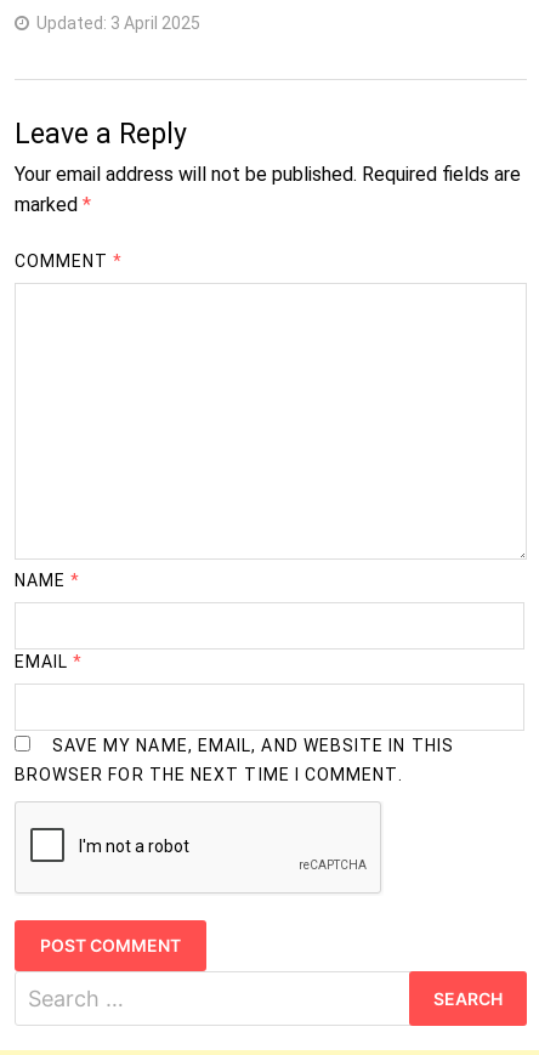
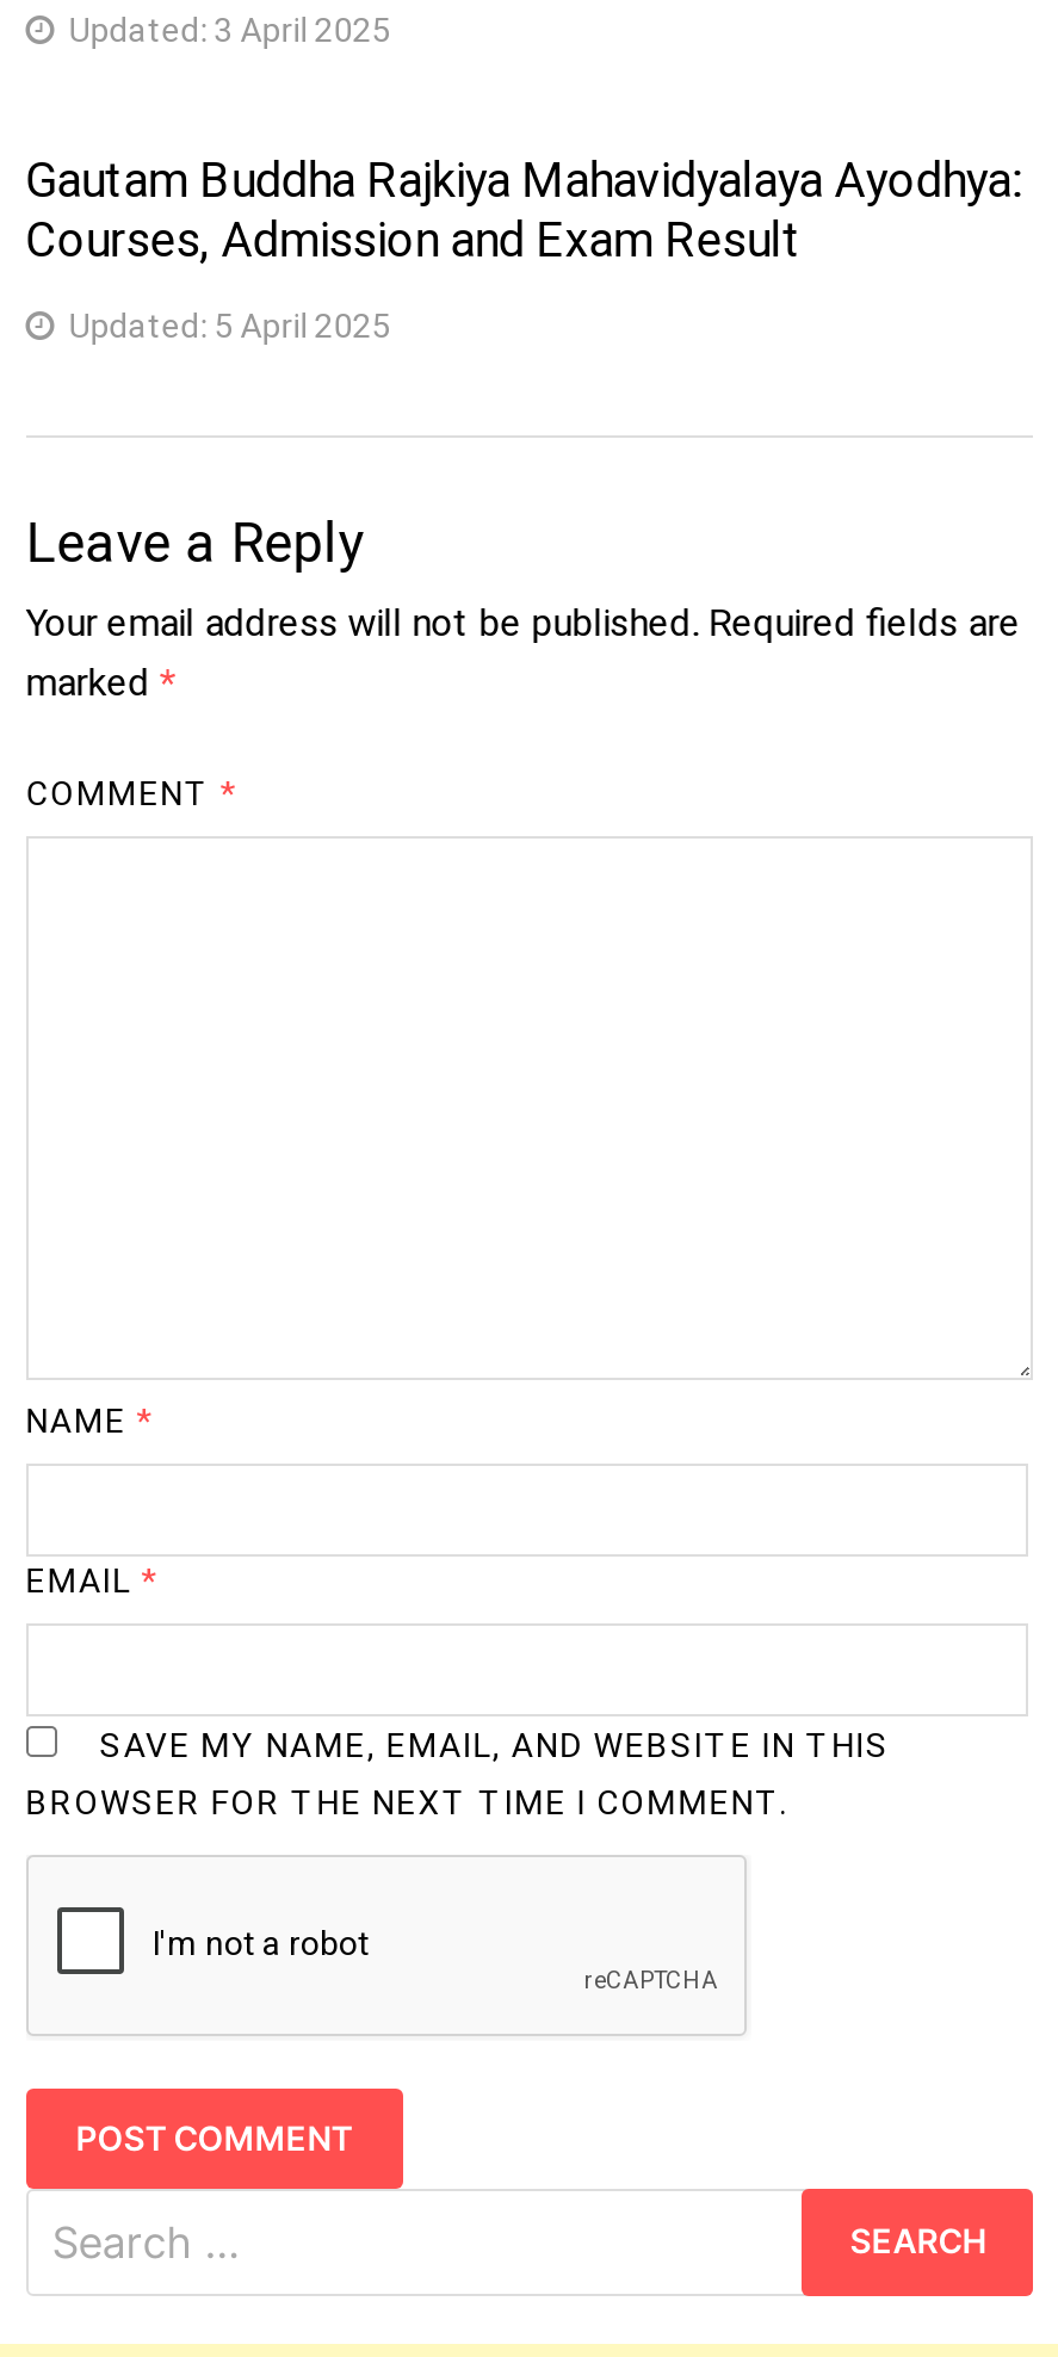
+ Gautam Buddha Rajkiya Mahavidyalaya Ayodhya:
+ Courses, Admission and Exam Result
+ Updated: 5 April 2025
